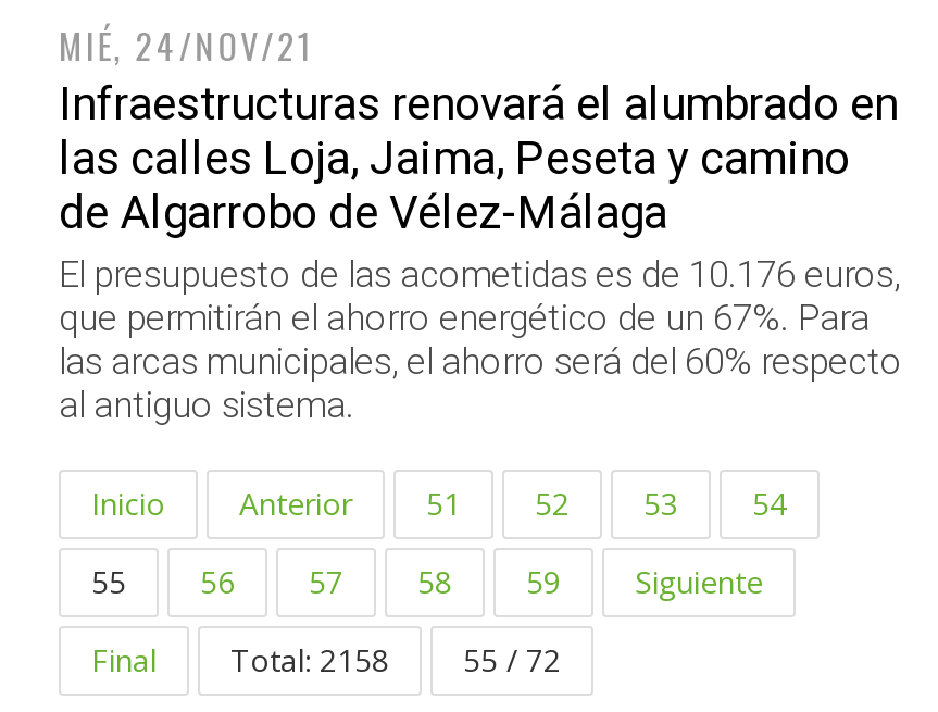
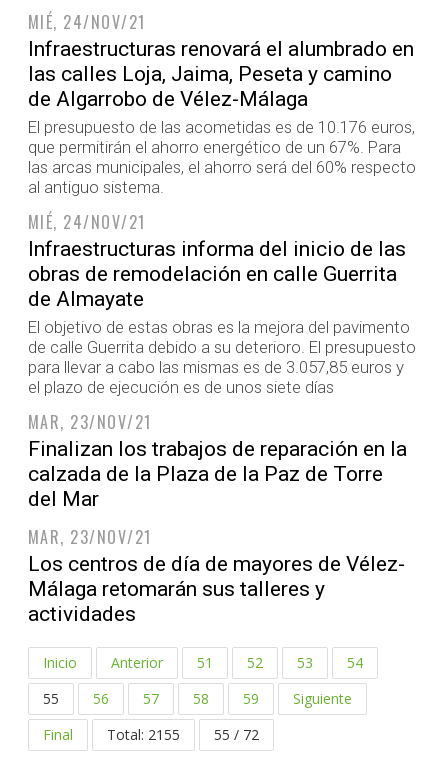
+ MIÉ, 24/NOV/21
+ Infraestructuras informa del inicio de las
+ obras de remodelación en calle Guerrita
+ de Almayate
+ El objetivo de estas obras es la mejora del pavimento
+ de calle Guerrita debido a su deterioro. El presupuesto
+ para llevar a cabo las mismas es de 3.057,85 euros y
+ el plazo de ejecución es de unos siete días
+ MAR, 23/NOV/21
+ Finalizan los trabajos de reparación en la
+ calzada de la Plaza de la Paz de Torre
+ del Mar
+ MAR, 23/NOV/21
+ Los centros de día de mayores de Vélez-
+ Málaga retomarán sus talleres y
+ actividades

- Final Total: 2158 55 / 72
+ Final Total: 2155 55 / 72
